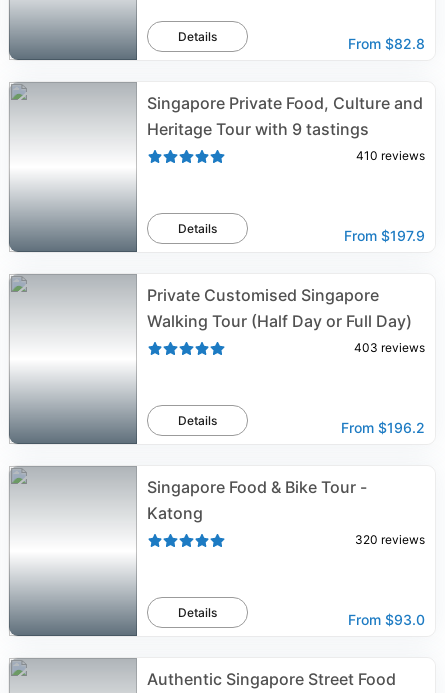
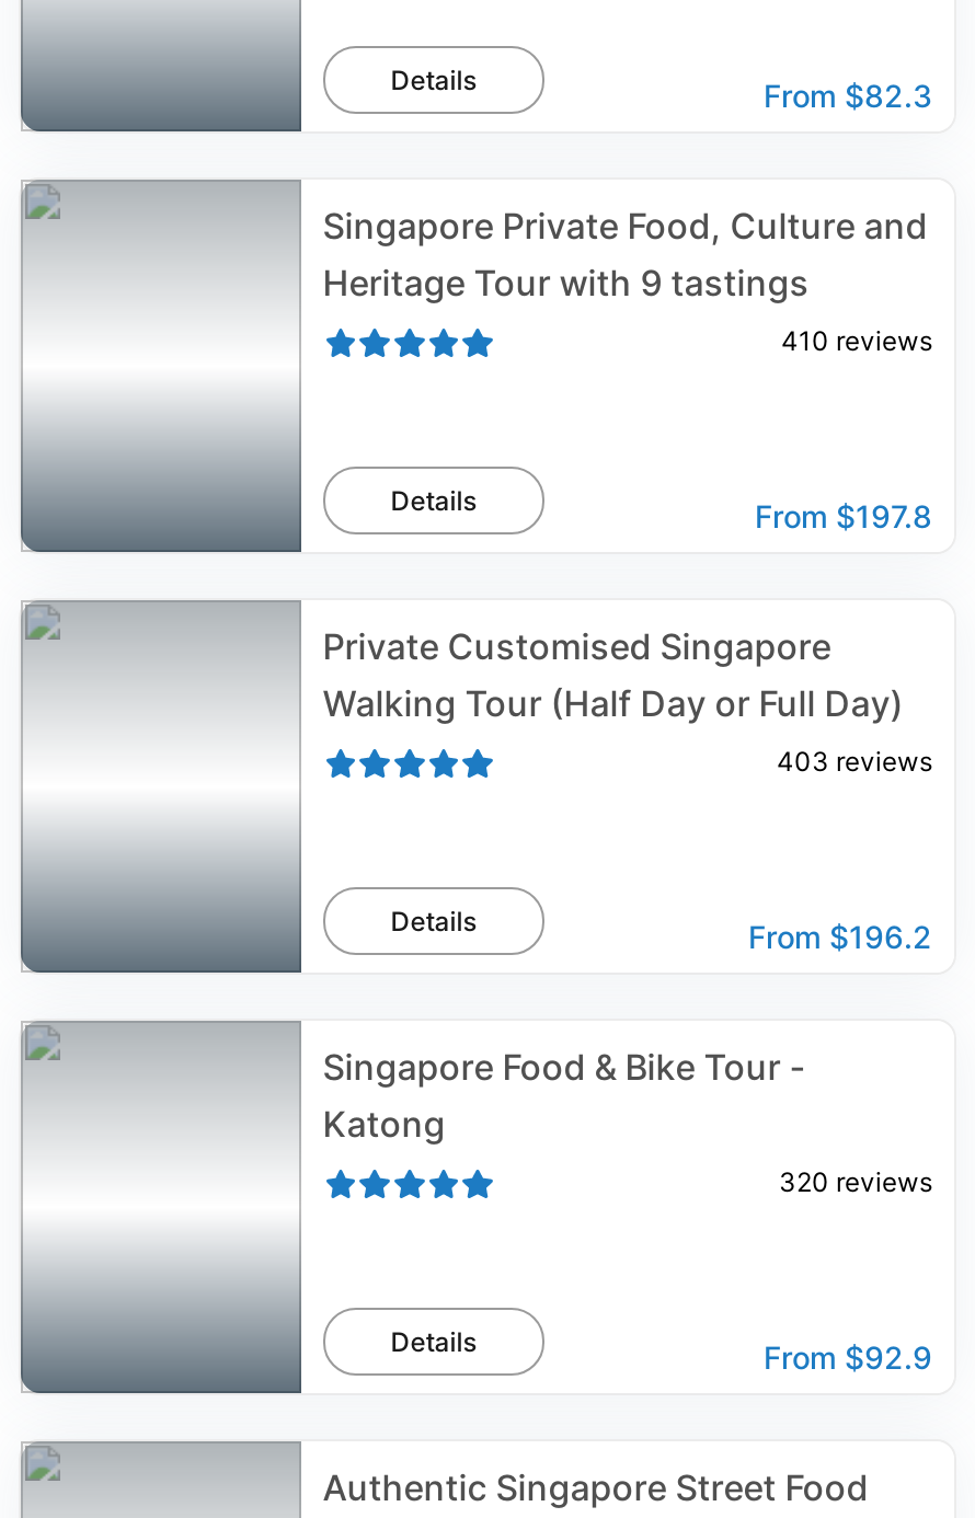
- From $82.8
+ From $82.3

- From $197.9
+ From $197.8

- From $93.0
+ From $92.9
